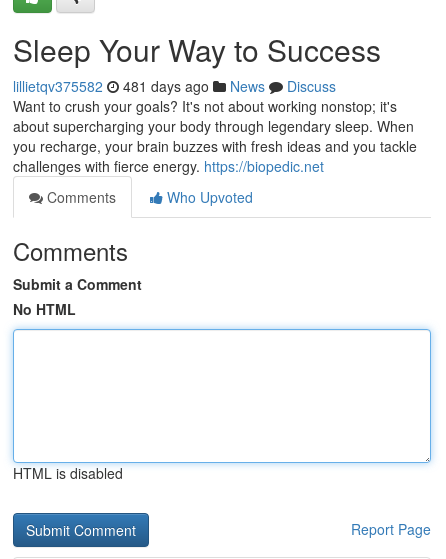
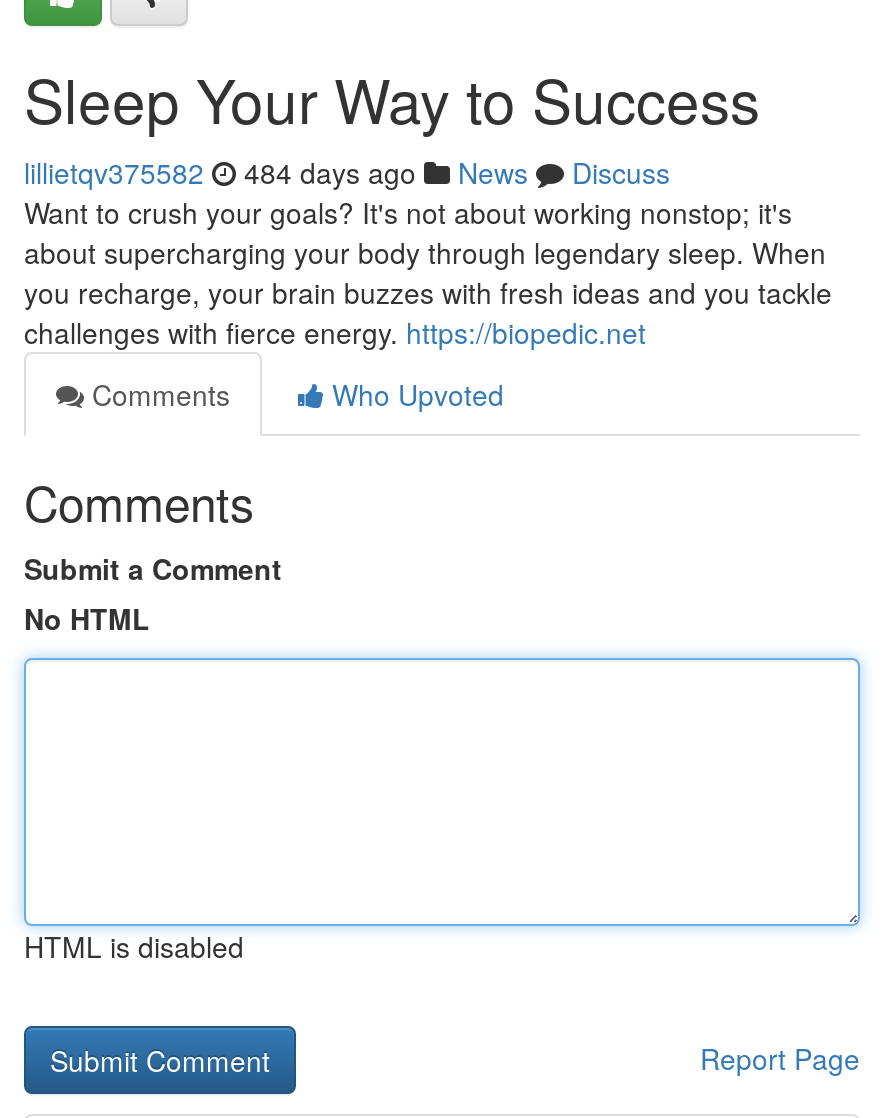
- lillietqv375582 481 days ago News Discuss
+ lillietqv375582 484 days ago News Discuss
